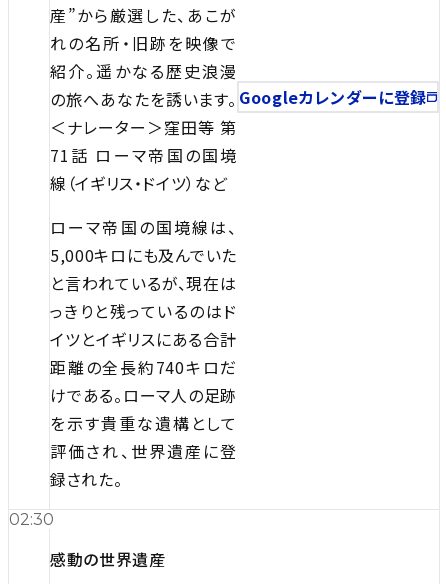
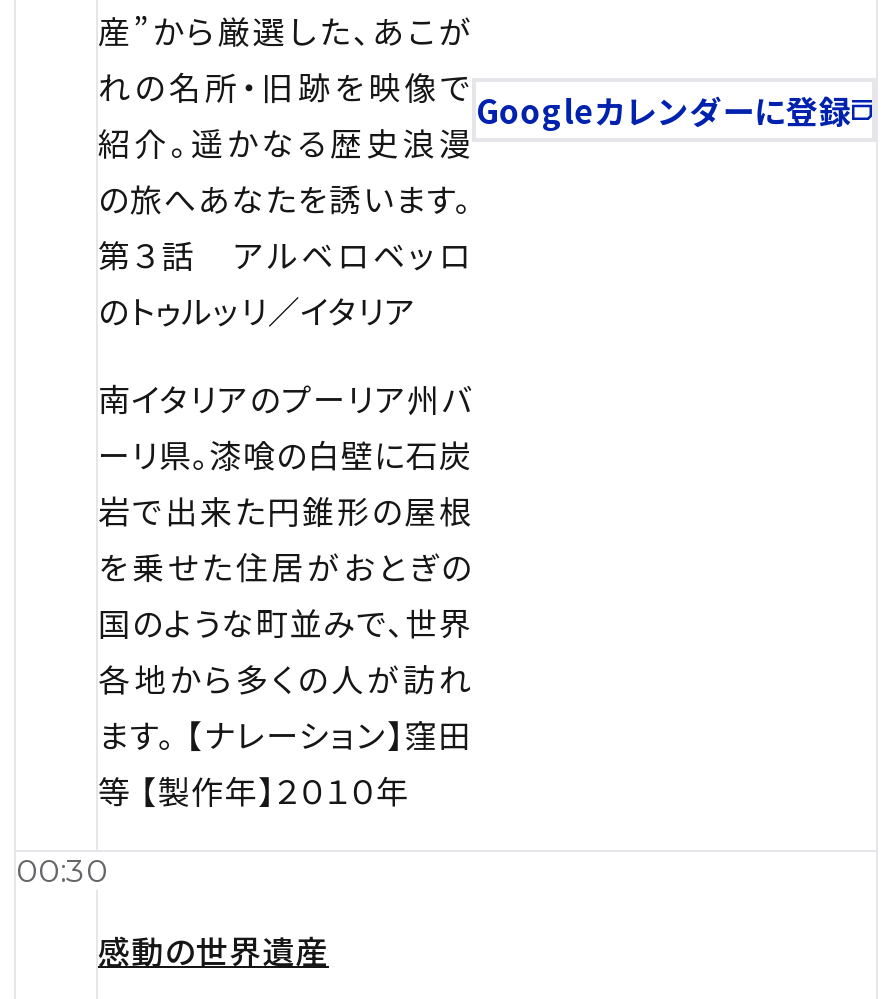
- ＜ナレーター＞窪田等 第
- 71話 ローマ帝国の国境
- 線（イギリス・ドイツ）など
+ 第３話 アルベロベッロ
+ のトゥルッリ／イタリア

- ローマ帝国の国境線は、
- 5,000キロにも及んでいた
- と言われているが、現在は
- っきりと残っているのはド
- イツとイギリスにある合計
- 距離の全長約740キロだ
- けである。ローマ人の足跡
- を示す貴重な遺構として
- 評価され、世界遺産に登
- 録された。
+ 南イタリアのプーリア州バ
+ ーリ県。漆喰の白壁に石炭
+ 岩で出来た円錐形の屋根
+ を乗せた住居がおとぎの
+ 国のような町並みで、世界
+ 各地から多くの人が訪れ
+ ます。 【ナレーション】窪田
+ 等 【製作年】２０１０年

- 02:30
+ 00:30
